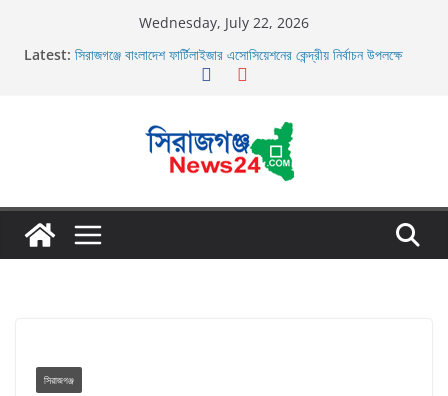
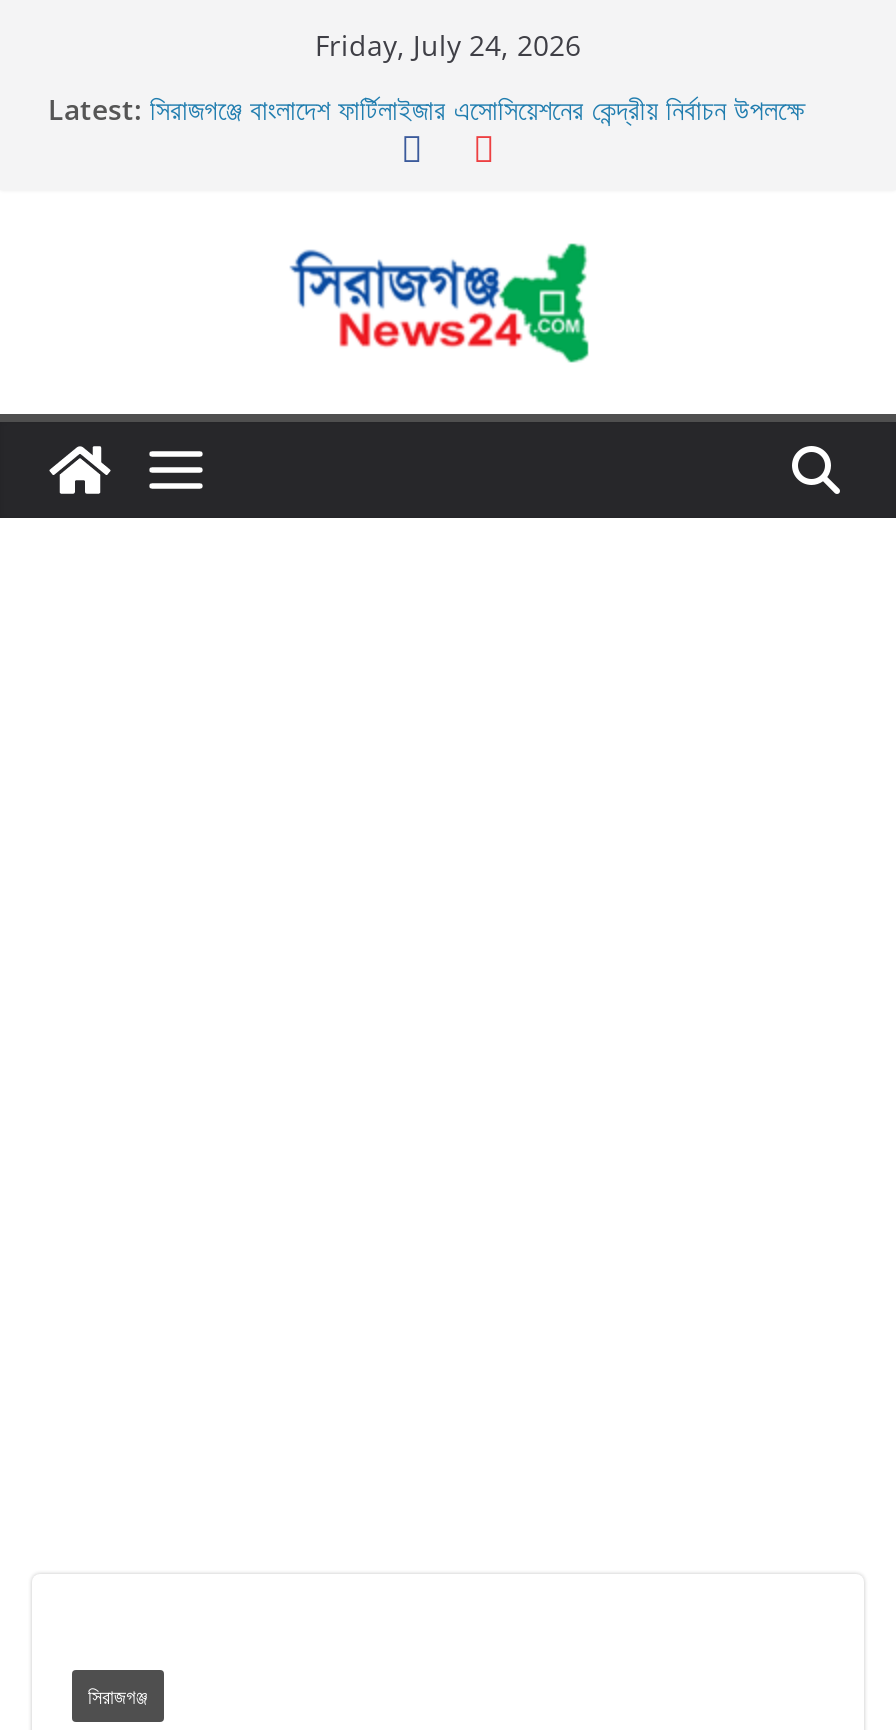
- Wednesday, July 22, 2026
+ Friday, July 24, 2026
